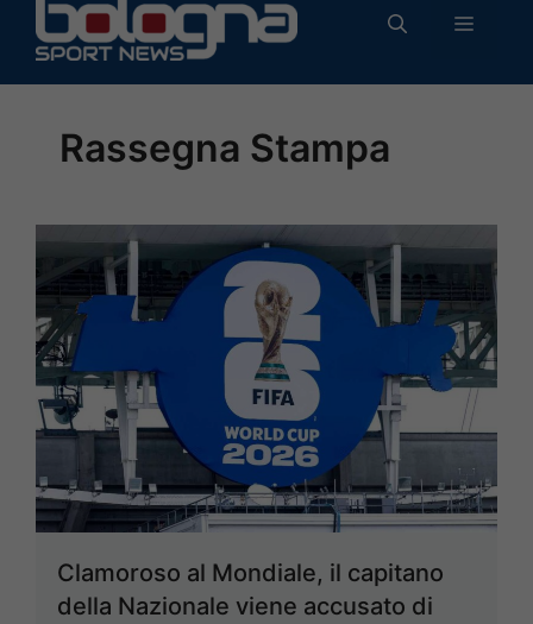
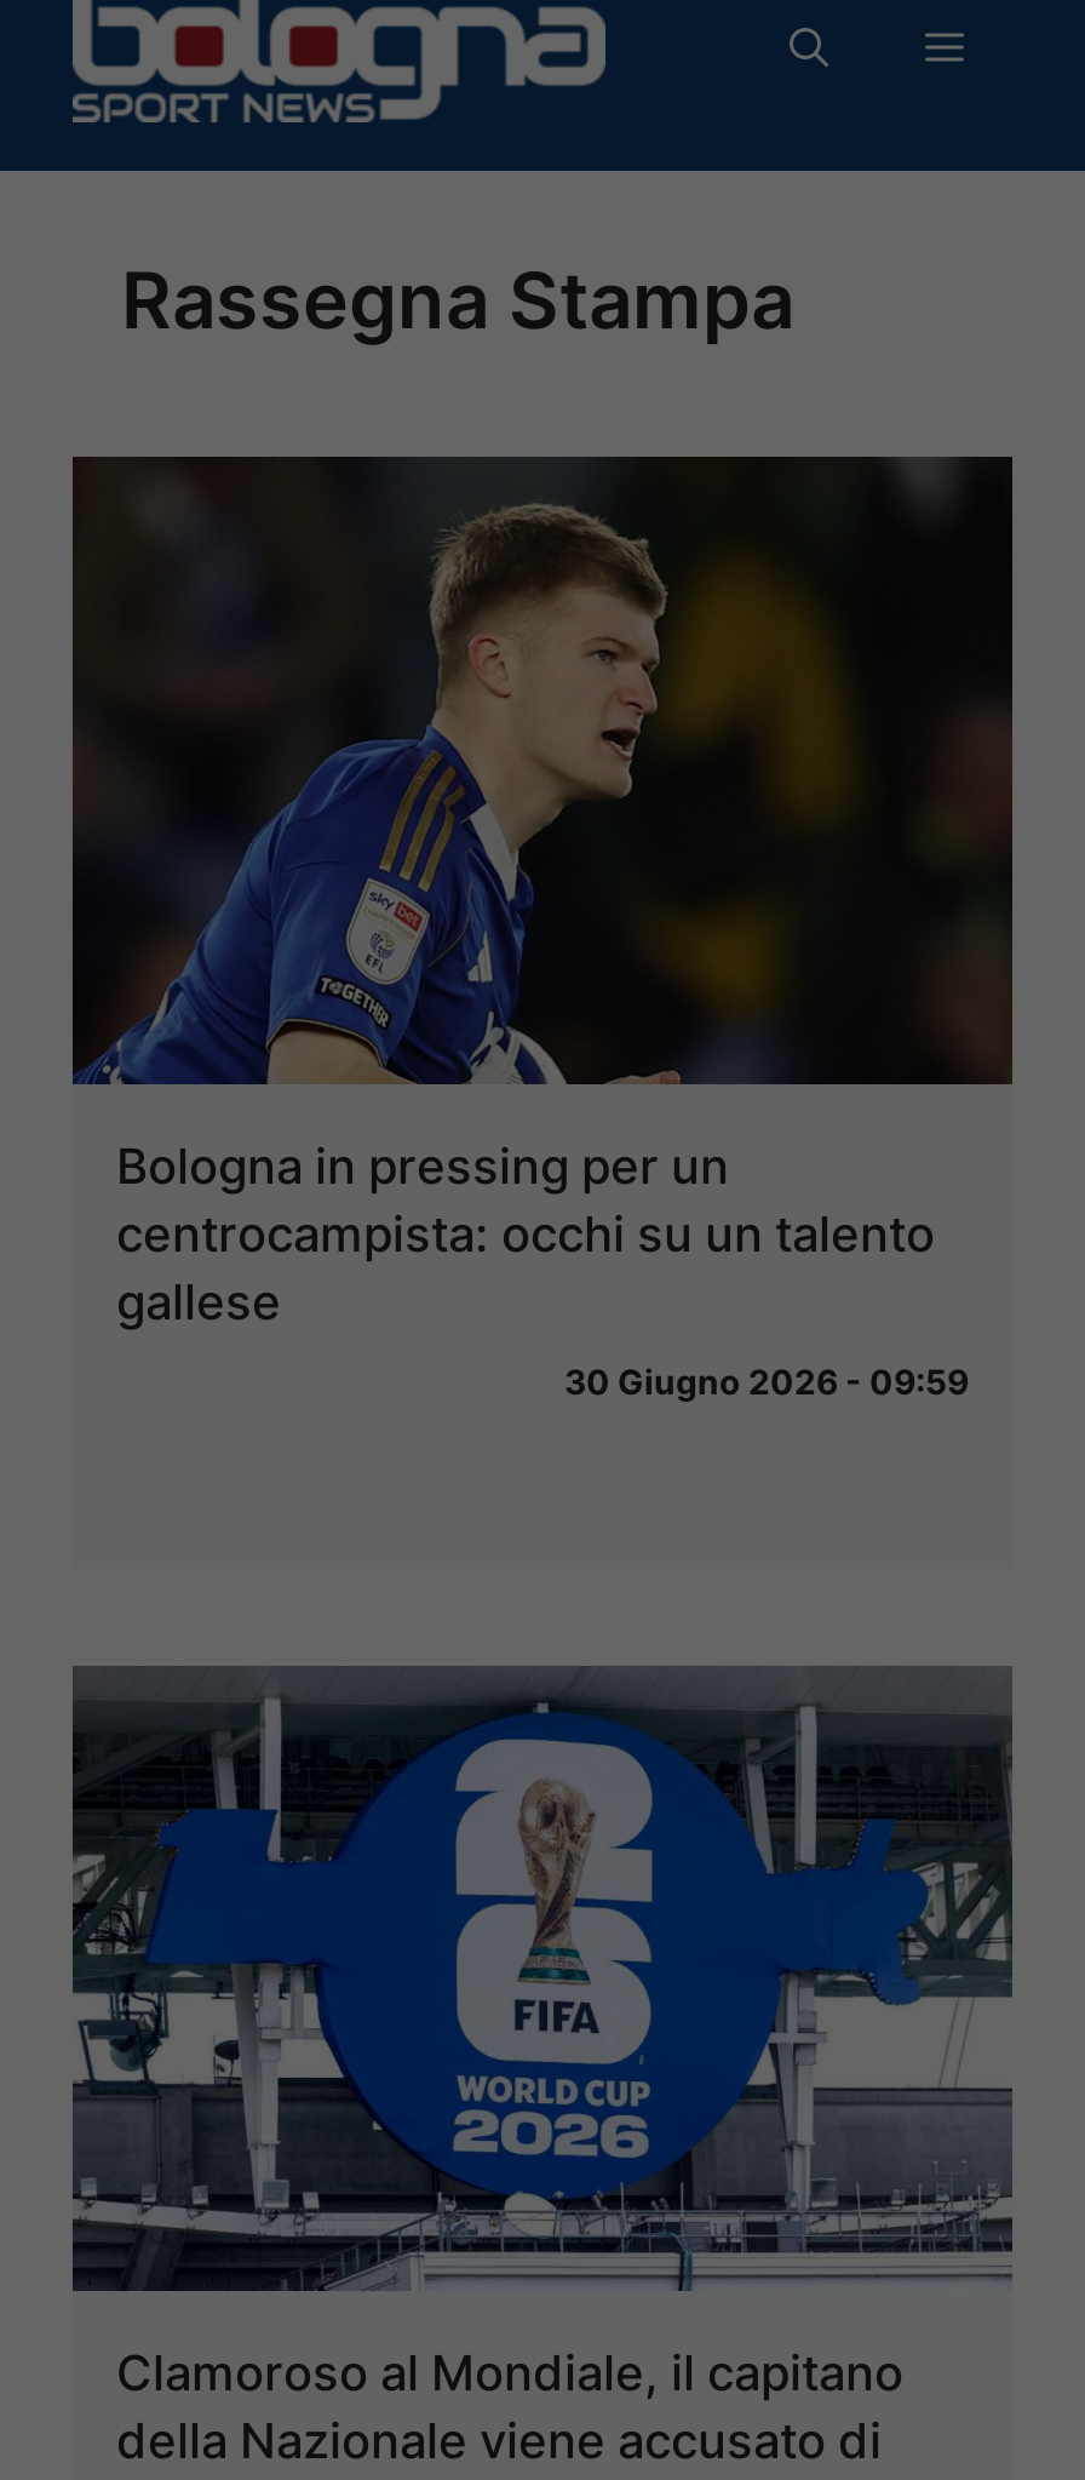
+ [image]
+ Bologna in pressing per un
+ centrocampista: occhi su un talento
+ gallese
+ 30 Giugno 2026 - 09:59
